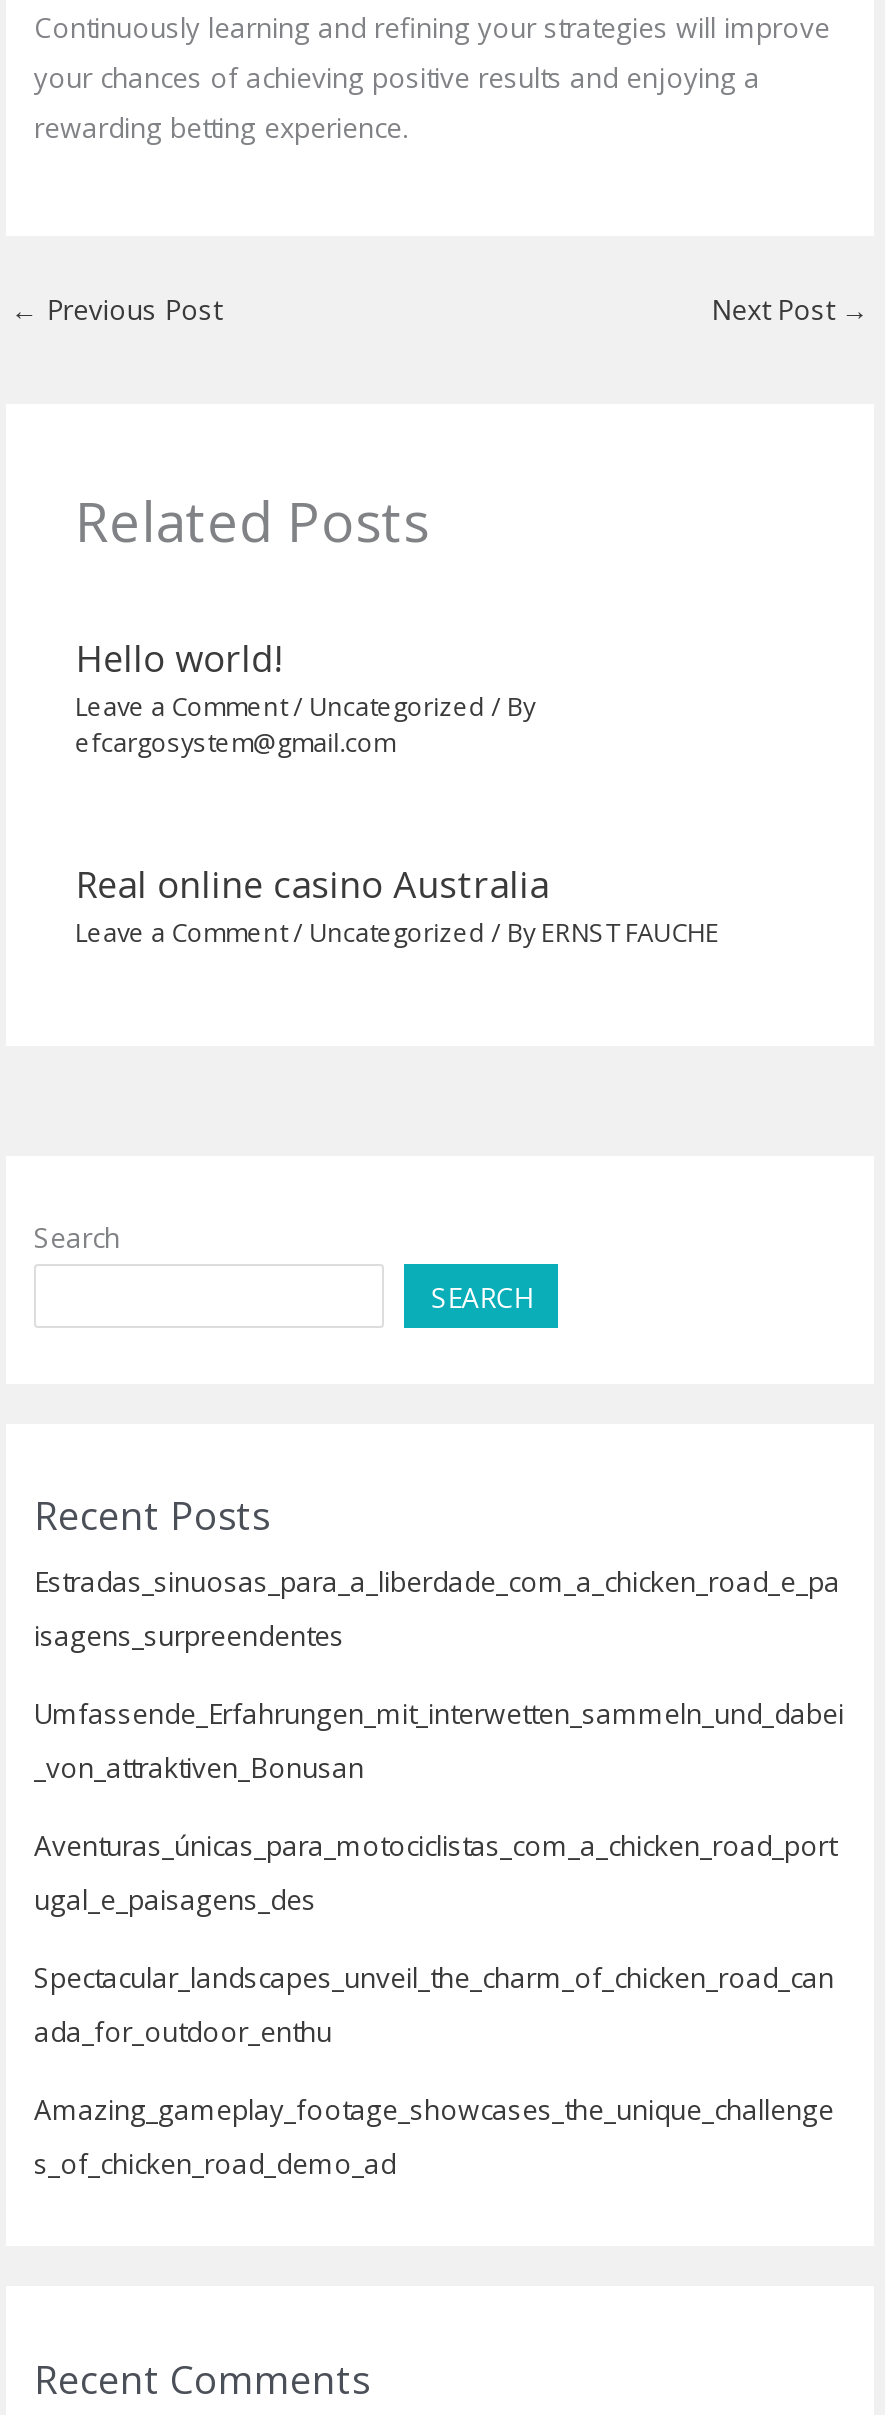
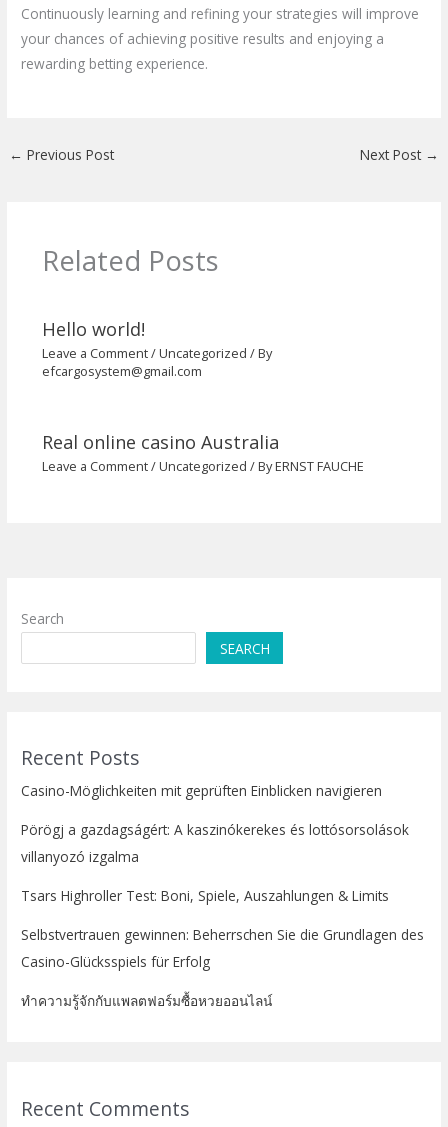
- Estradas_sinuosas_para_a_liberdade_com_a_chicken_road_e_pa
- isagens_surpreendentes
+ Casino-Möglichkeiten mit geprüften Einblicken navigieren

- Umfassende_Erfahrungen_mit_interwetten_sammeln_und_dabei
- _von_attraktiven_Bonusan
+ Pörögj a gazdagságért: A kaszinókerekes és lottósorsolások
+ villanyozó izgalma

- Aventuras_únicas_para_motociclistas_com_a_chicken_road_port
- ugal_e_paisagens_des
+ Tsars Highroller Test: Boni, Spiele, Auszahlungen & Limits

- Spectacular_landscapes_unveil_the_charm_of_chicken_road_can
- ada_for_outdoor_enthu
+ Selbstvertrauen gewinnen: Beherrschen Sie die Grundlagen des
+ Casino-Glücksspiels für Erfolg

- Amazing_gameplay_footage_showcases_the_unique_challenge
- s_of_chicken_road_demo_ad
+ ทำความรู้จักกับแพลตฟอร์มซื้อหวยออนไลน์
